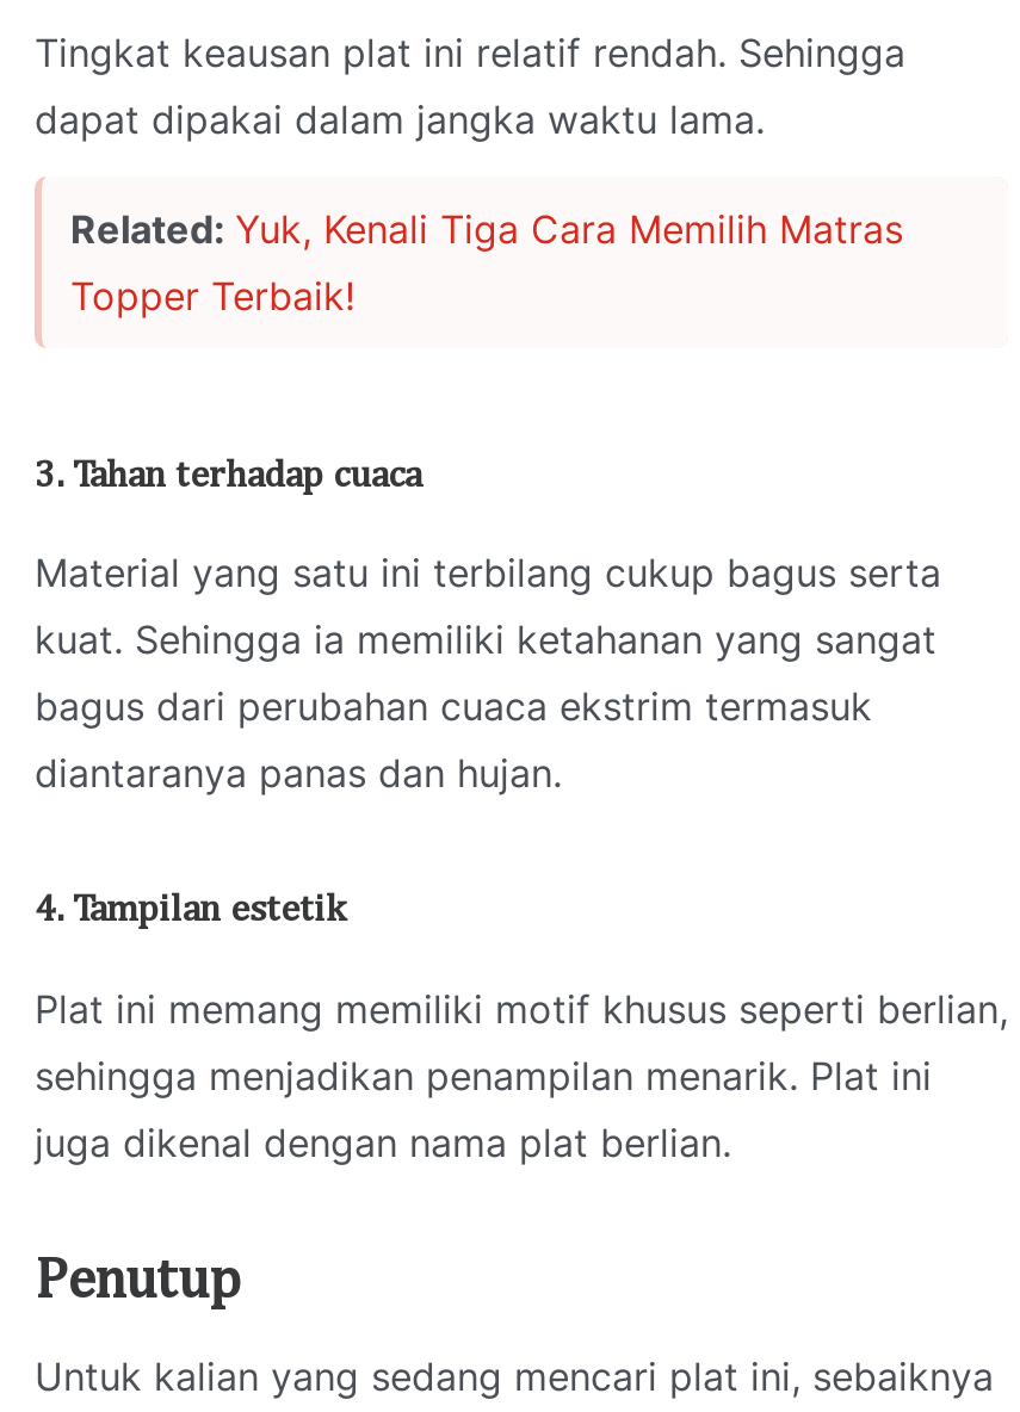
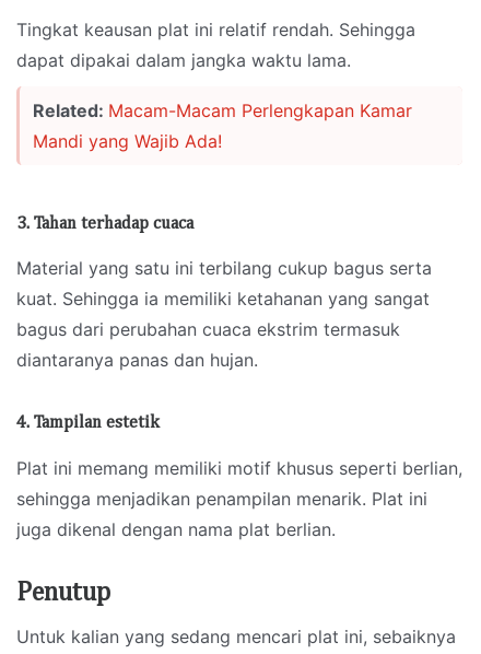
- Related: Yuk, Kenali Tiga Cara Memilih Matras
- Topper Terbaik!
+ Related: Macam-Macam Perlengkapan Kamar
+ Mandi yang Wajib Ada!
